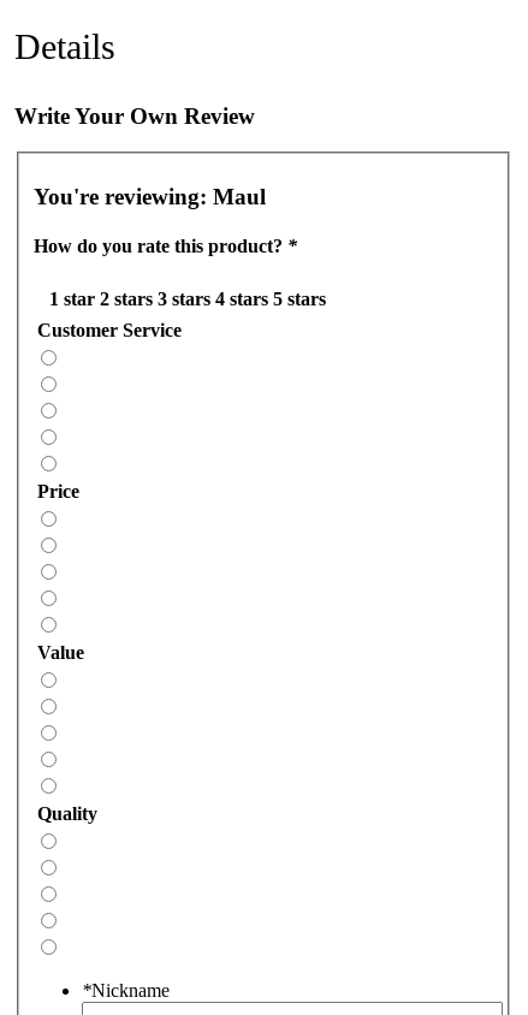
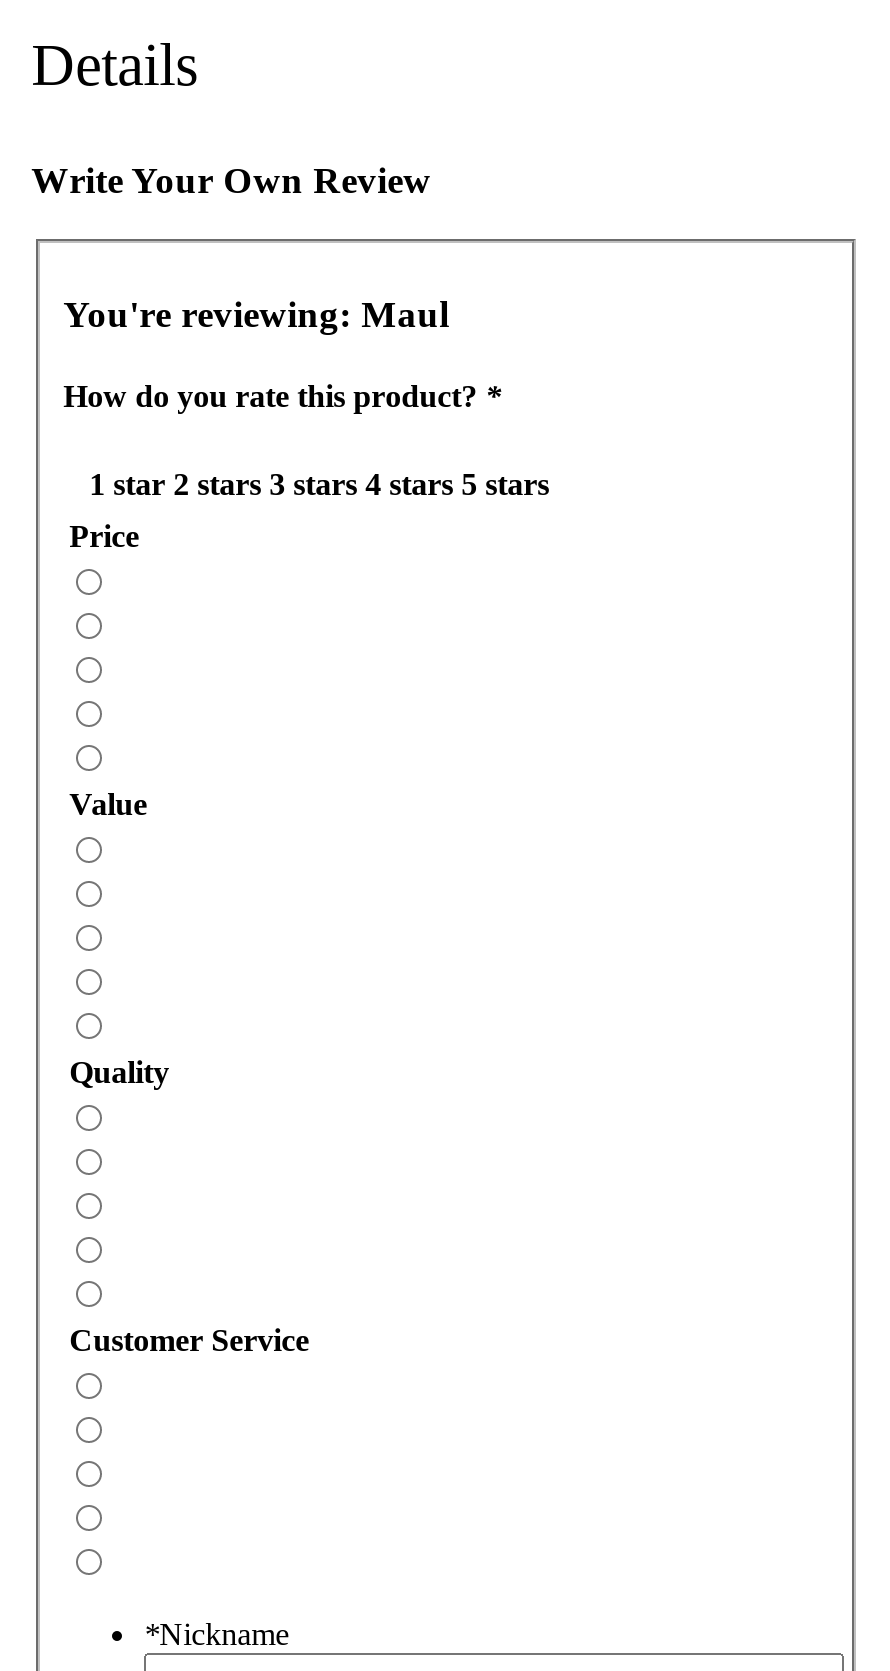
moved down: Customer Service

moved up: Price | Value | Quality
